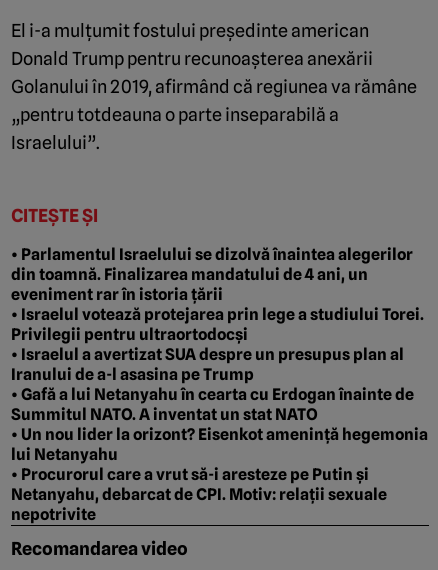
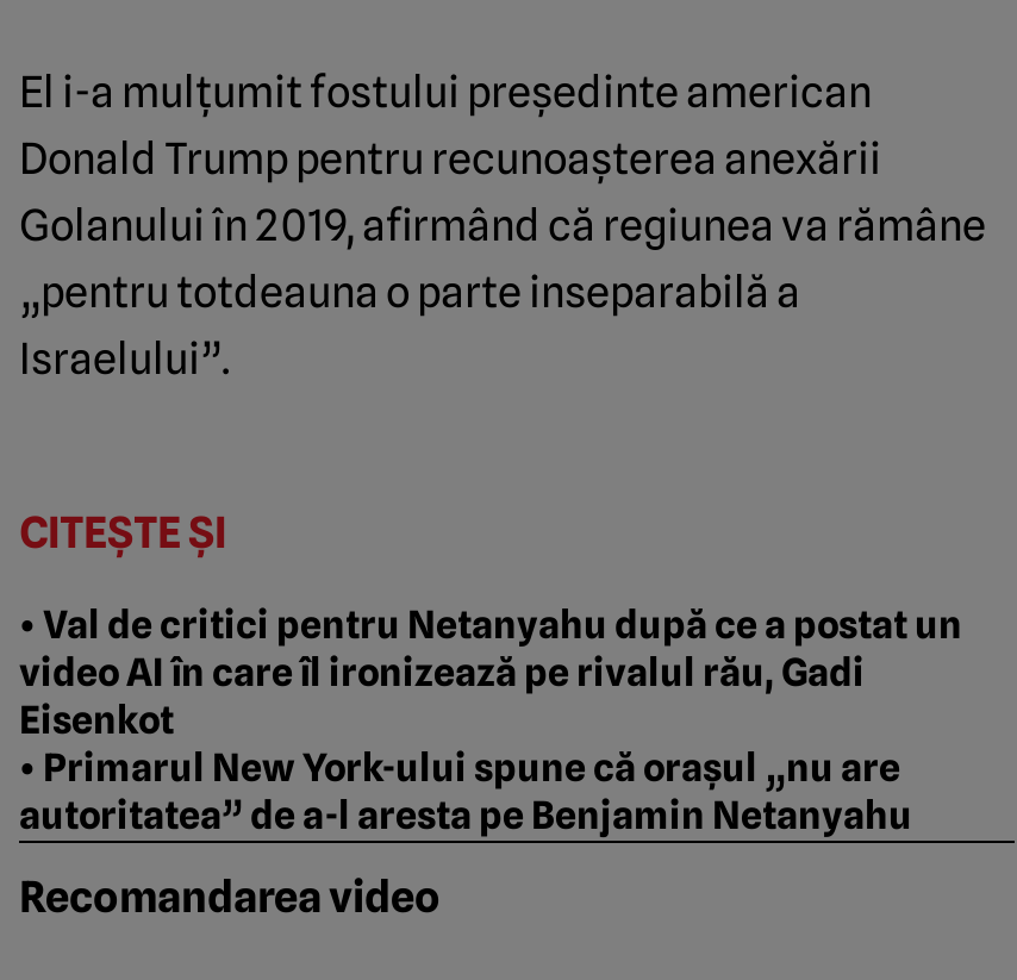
- • Parlamentul Israelului se dizolvă înaintea alegerilor
- din toamnă. Finalizarea mandatului de 4 ani, un
- eveniment rar în istoria țării
- • Israelul votează protejarea prin lege a studiului Torei.
- Privilegii pentru ultraortodocși
- • Israelul a avertizat SUA despre un presupus plan al
- Iranului de a-l asasina pe Trump
- • Gafă a lui Netanyahu în cearta cu Erdogan înainte de
- Summitul NATO. A inventat un stat NATO
- • Un nou lider la orizont? Eisenkot amenință hegemonia
- lui Netanyahu
- • Procurorul care a vrut să-i aresteze pe Putin și
- Netanyahu, debarcat de CPI. Motiv: relații sexuale
- nepotrivite
+ • Val de critici pentru Netanyahu după ce a postat un
+ video AI în care îl ironizează pe rivalul rău, Gadi
+ Eisenkot
+ • Primarul New York-ului spune că orașul „nu are
+ autoritatea” de a-l aresta pe Benjamin Netanyahu
